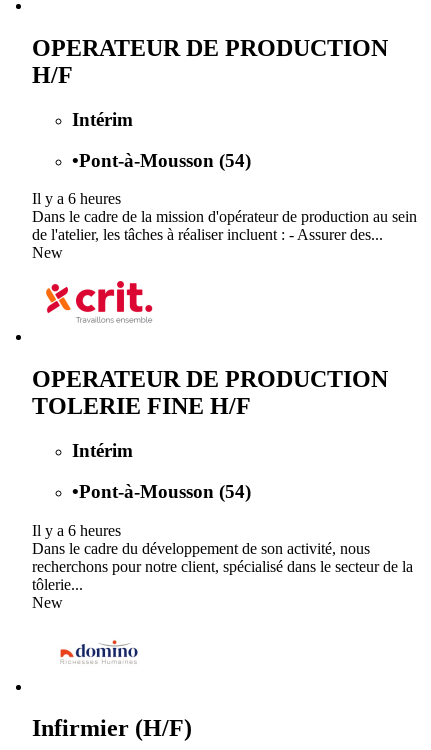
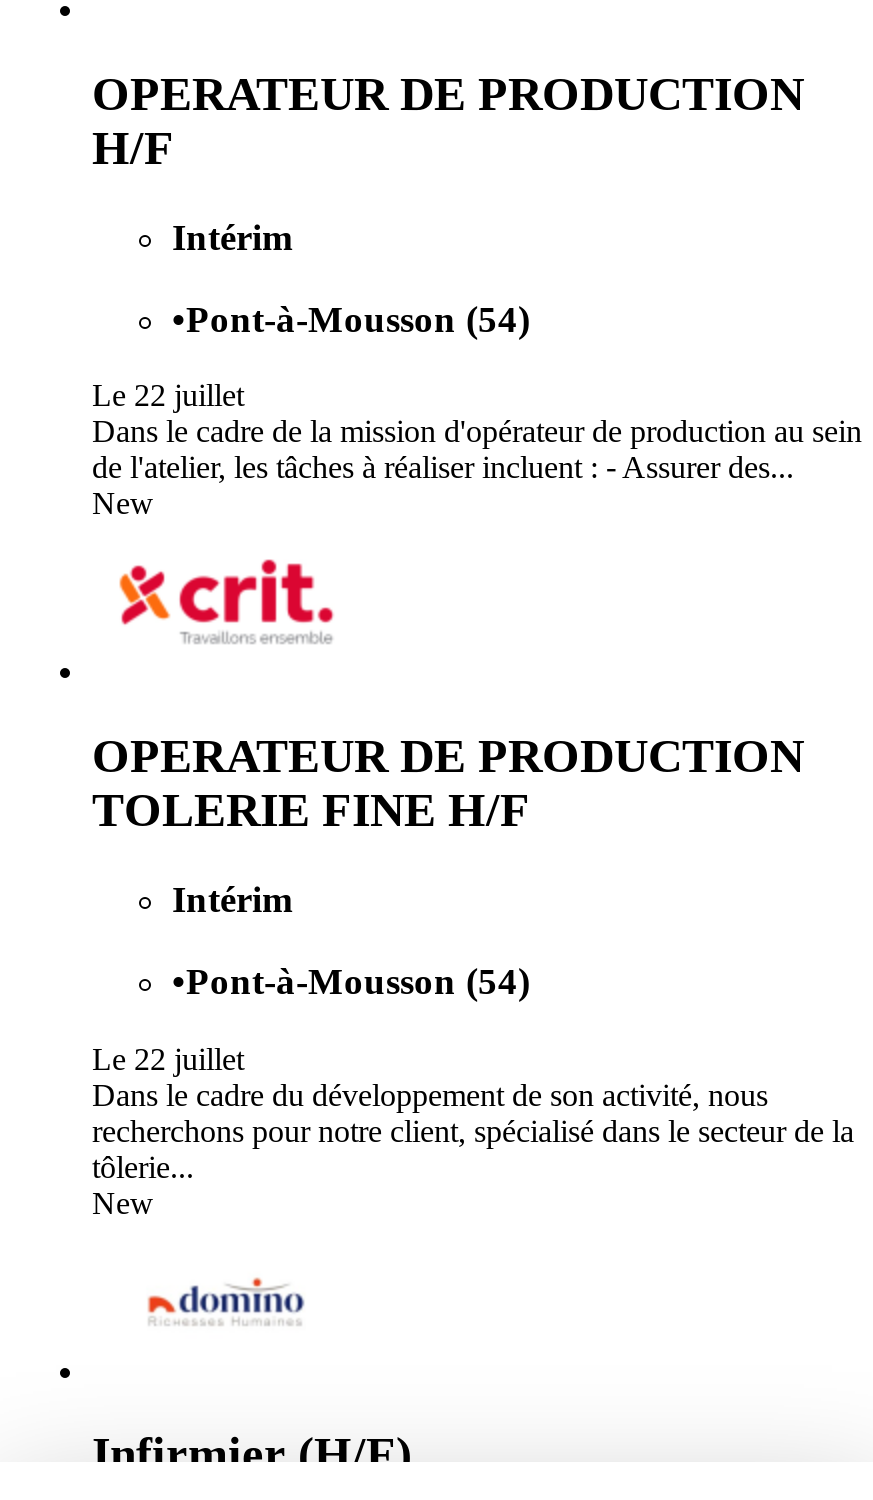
- Il y a 6 heures
+ Le 22 juillet

- Il y a 6 heures
+ Le 22 juillet
